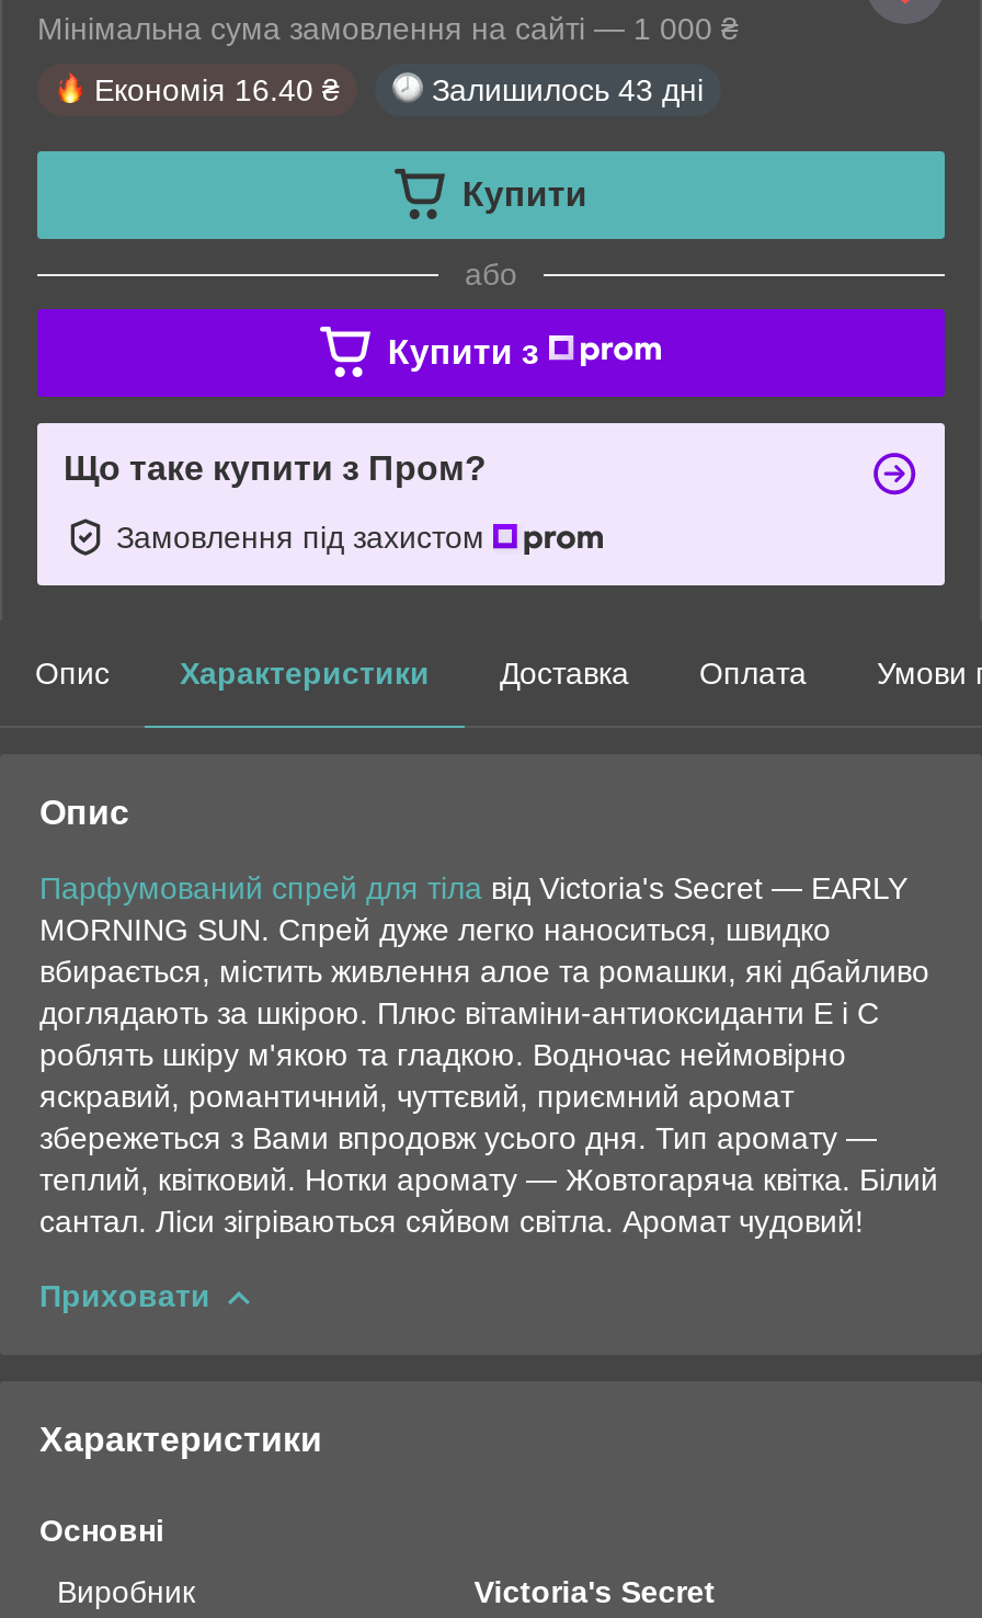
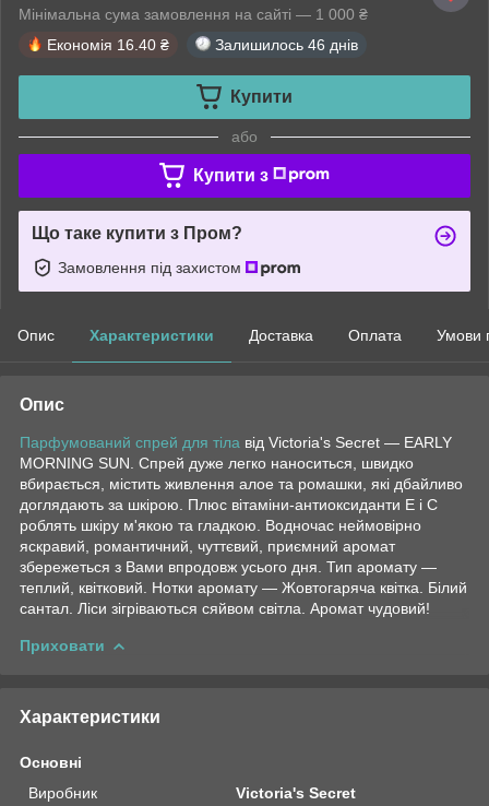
- Залишилось 43 дні
+ Залишилось 46 днів
